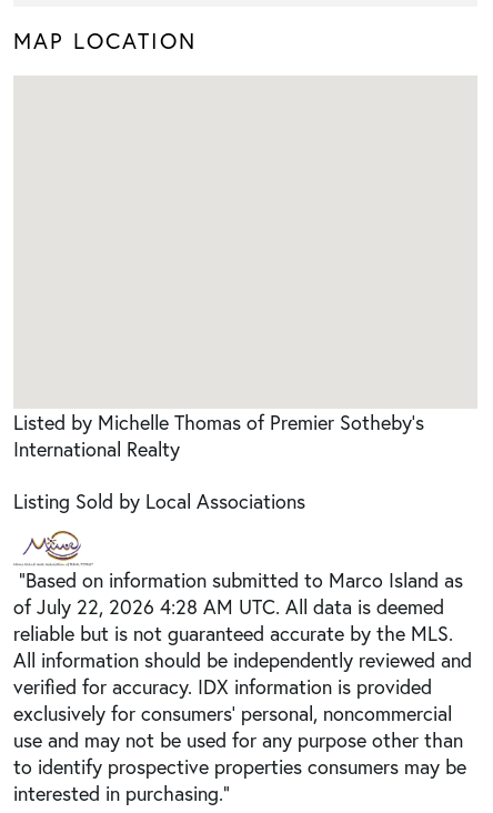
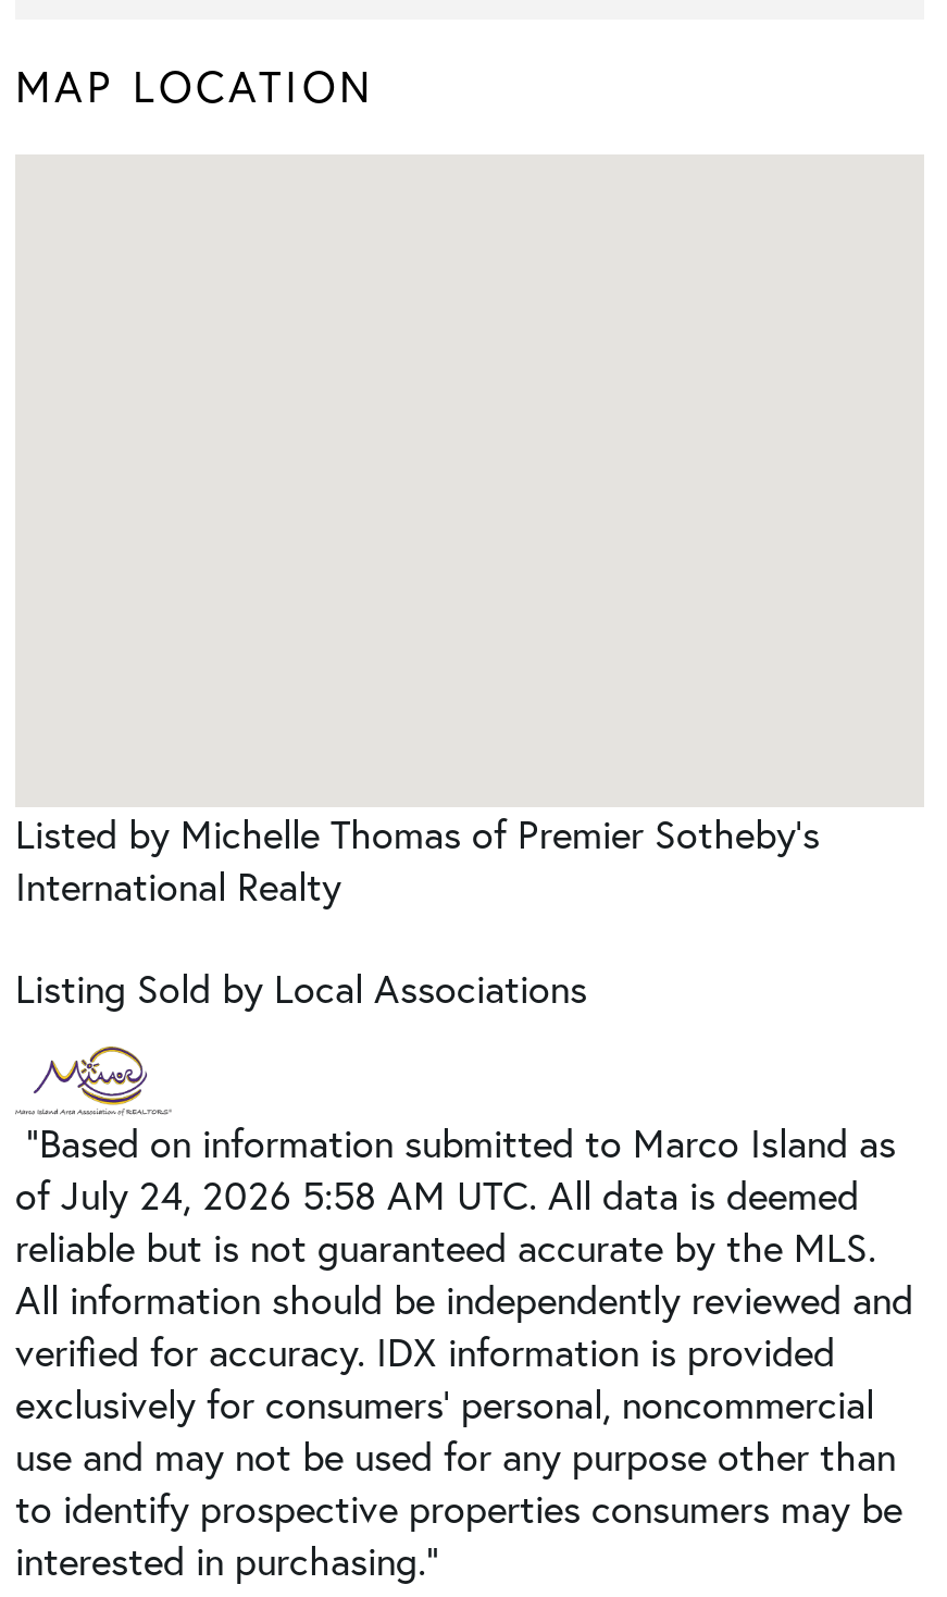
- of July 22, 2026 4:28 AM UTC. All data is deemed
+ of July 24, 2026 5:58 AM UTC. All data is deemed
